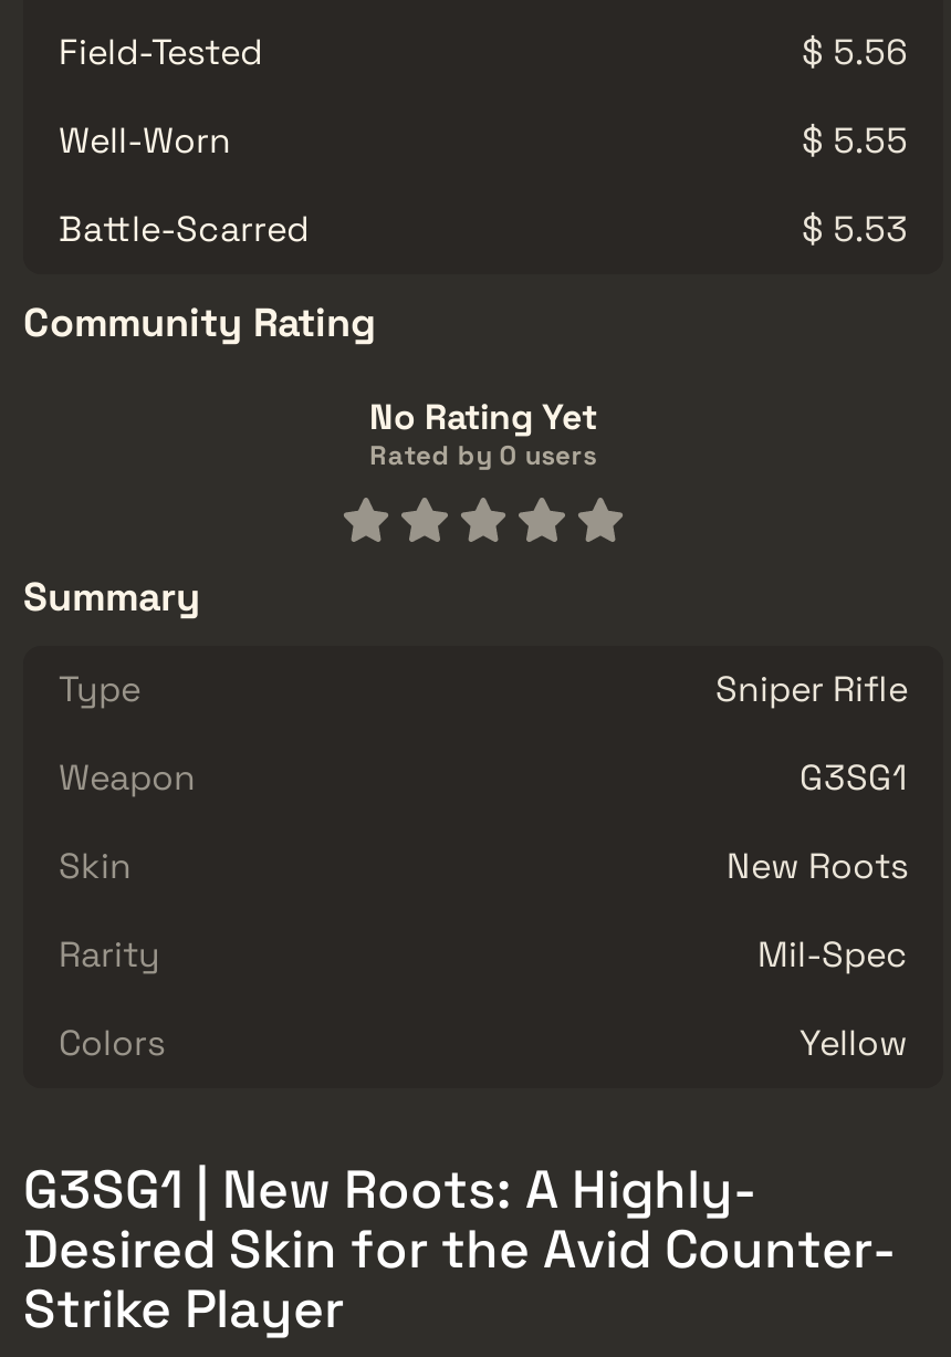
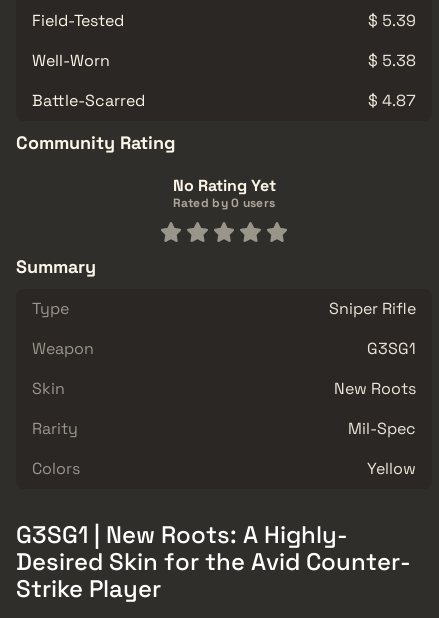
- $ 5.56
+ $ 5.39

- $ 5.55
+ $ 5.38

- $ 5.53
+ $ 4.87
